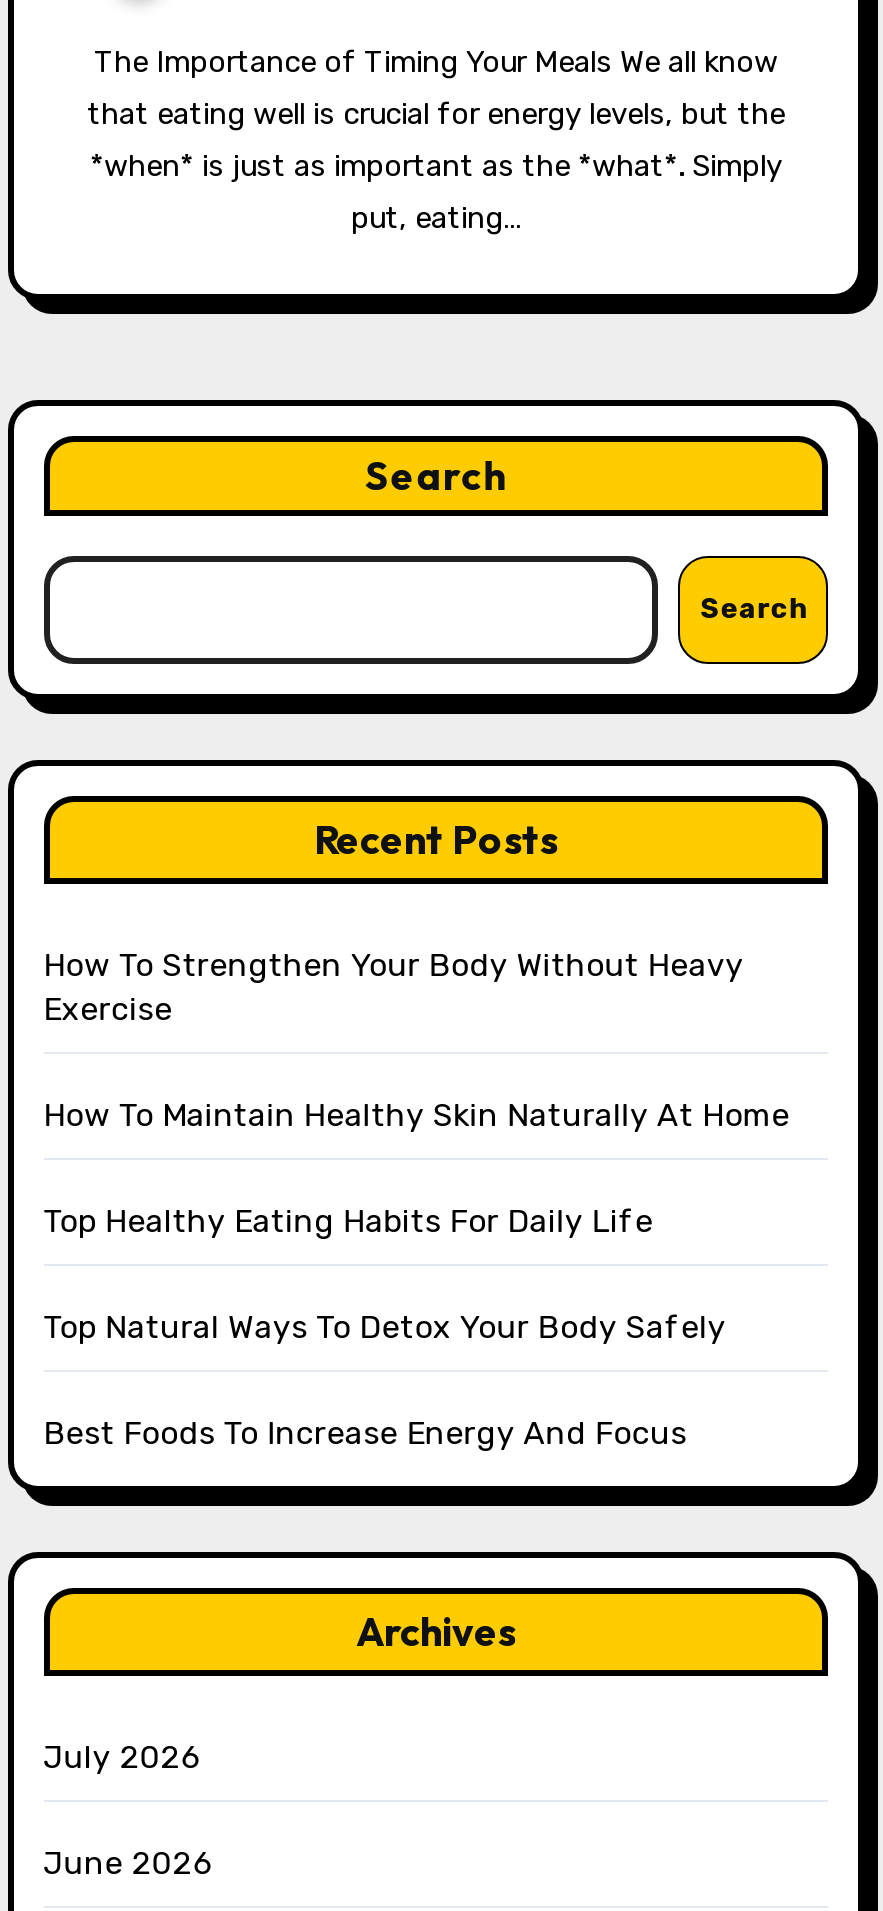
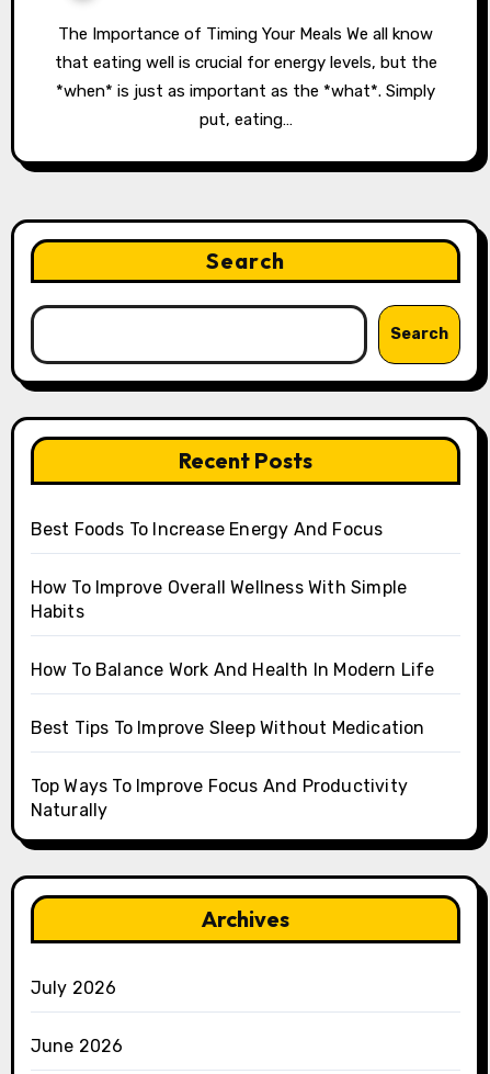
- How To Strengthen Your Body Without Heavy
- Exercise
- How To Maintain Healthy Skin Naturally At Home
- Top Healthy Eating Habits For Daily Life
- Top Natural Ways To Detox Your Body Safely

moved up: Best Foods To Increase Energy And Focus

+ How To Improve Overall Wellness With Simple
+ Habits
+ How To Balance Work And Health In Modern Life
+ Best Tips To Improve Sleep Without Medication
+ Top Ways To Improve Focus And Productivity
+ Naturally
